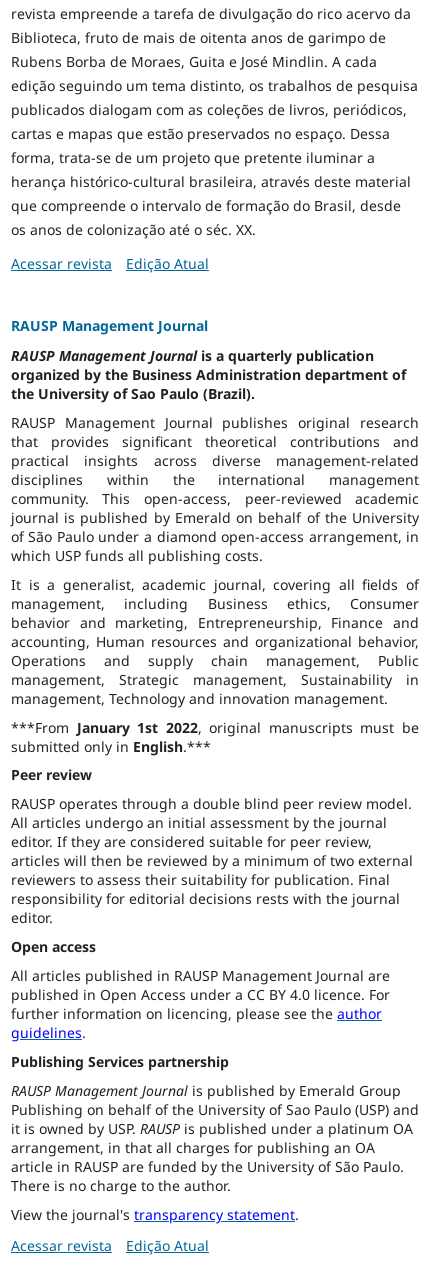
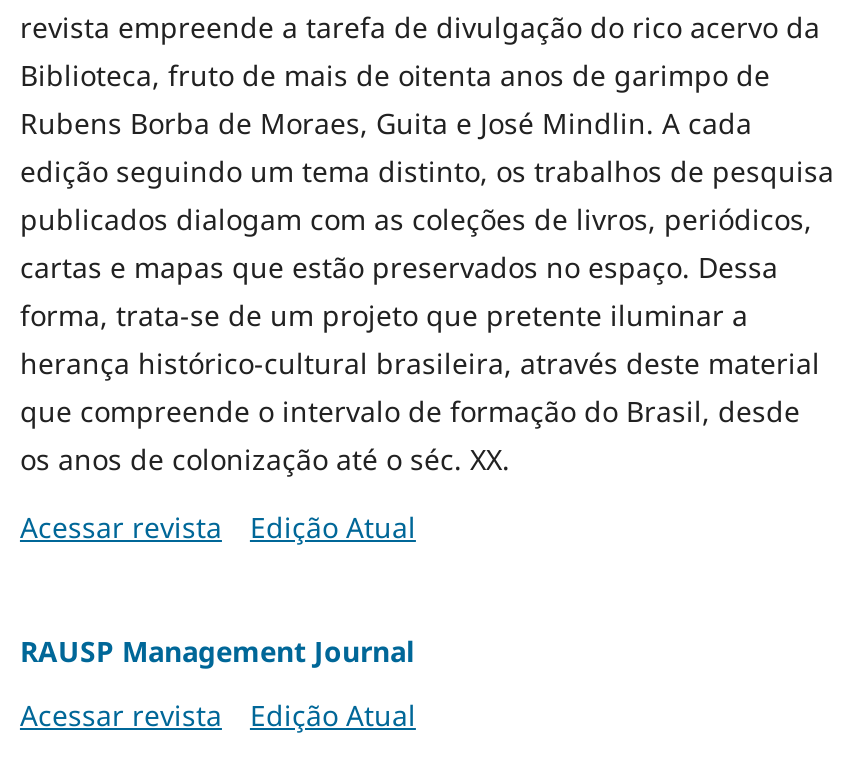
- RAUSP Management Journal is a quarterly publication
- organized by the Business Administration department of
- the University of Sao Paulo (Brazil).
- RAUSP Management Journal publishes original research
- that provides significant theoretical contributions and
- practical insights across diverse management-related
- disciplines within the international management
- community. This open-access, peer-reviewed academic
- journal is published by Emerald on behalf of the University
- of São Paulo under a diamond open-access arrangement, in
- which USP funds all publishing costs.
- It is a generalist, academic journal, covering all fields of
- management, including Business ethics, Consumer
- behavior and marketing, Entrepreneurship, Finance and
- accounting, Human resources and organizational behavior,
- Operations and supply chain management, Public
- management, Strategic management, Sustainability in
- management, Technology and innovation management.
- ***From January 1st 2022, original manuscripts must be
- submitted only in English.***
- Peer review
- RAUSP operates through a double blind peer review model.
- All articles undergo an initial assessment by the journal
- editor. If they are considered suitable for peer review,
- articles will then be reviewed by a minimum of two external
- reviewers to assess their suitability for publication. Final
- responsibility for editorial decisions rests with the journal
- editor.
- Open access
- All articles published in RAUSP Management Journal are
- published in Open Access under a CC BY 4.0 licence. For
- further information on licencing, please see the author
- guidelines.
- Publishing Services partnership
- RAUSP Management Journal is published by Emerald Group
- Publishing on behalf of the University of Sao Paulo (USP) and
- it is owned by USP. RAUSP is published under a platinum OA
- arrangement, in that all charges for publishing an OA
- article in RAUSP are funded by the University of São Paulo.
- There is no charge to the author.
- View the journal's transparency statement.
